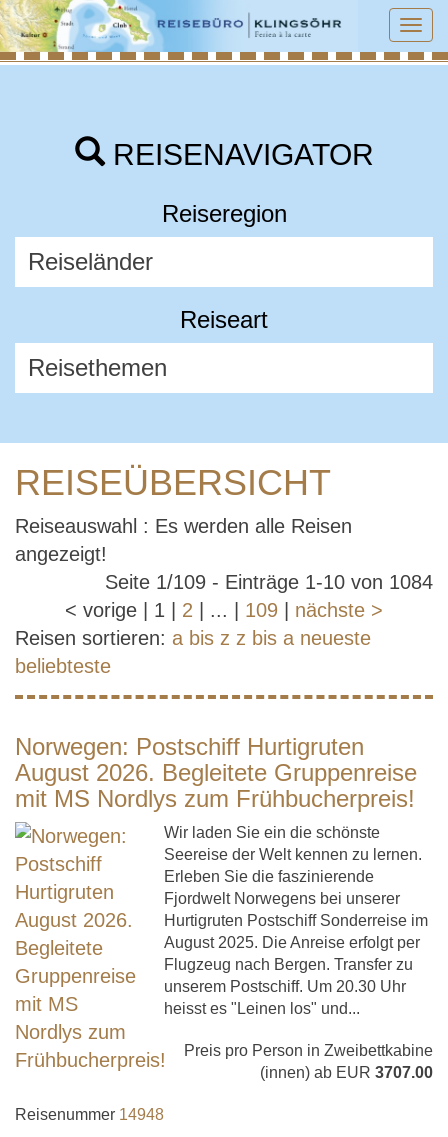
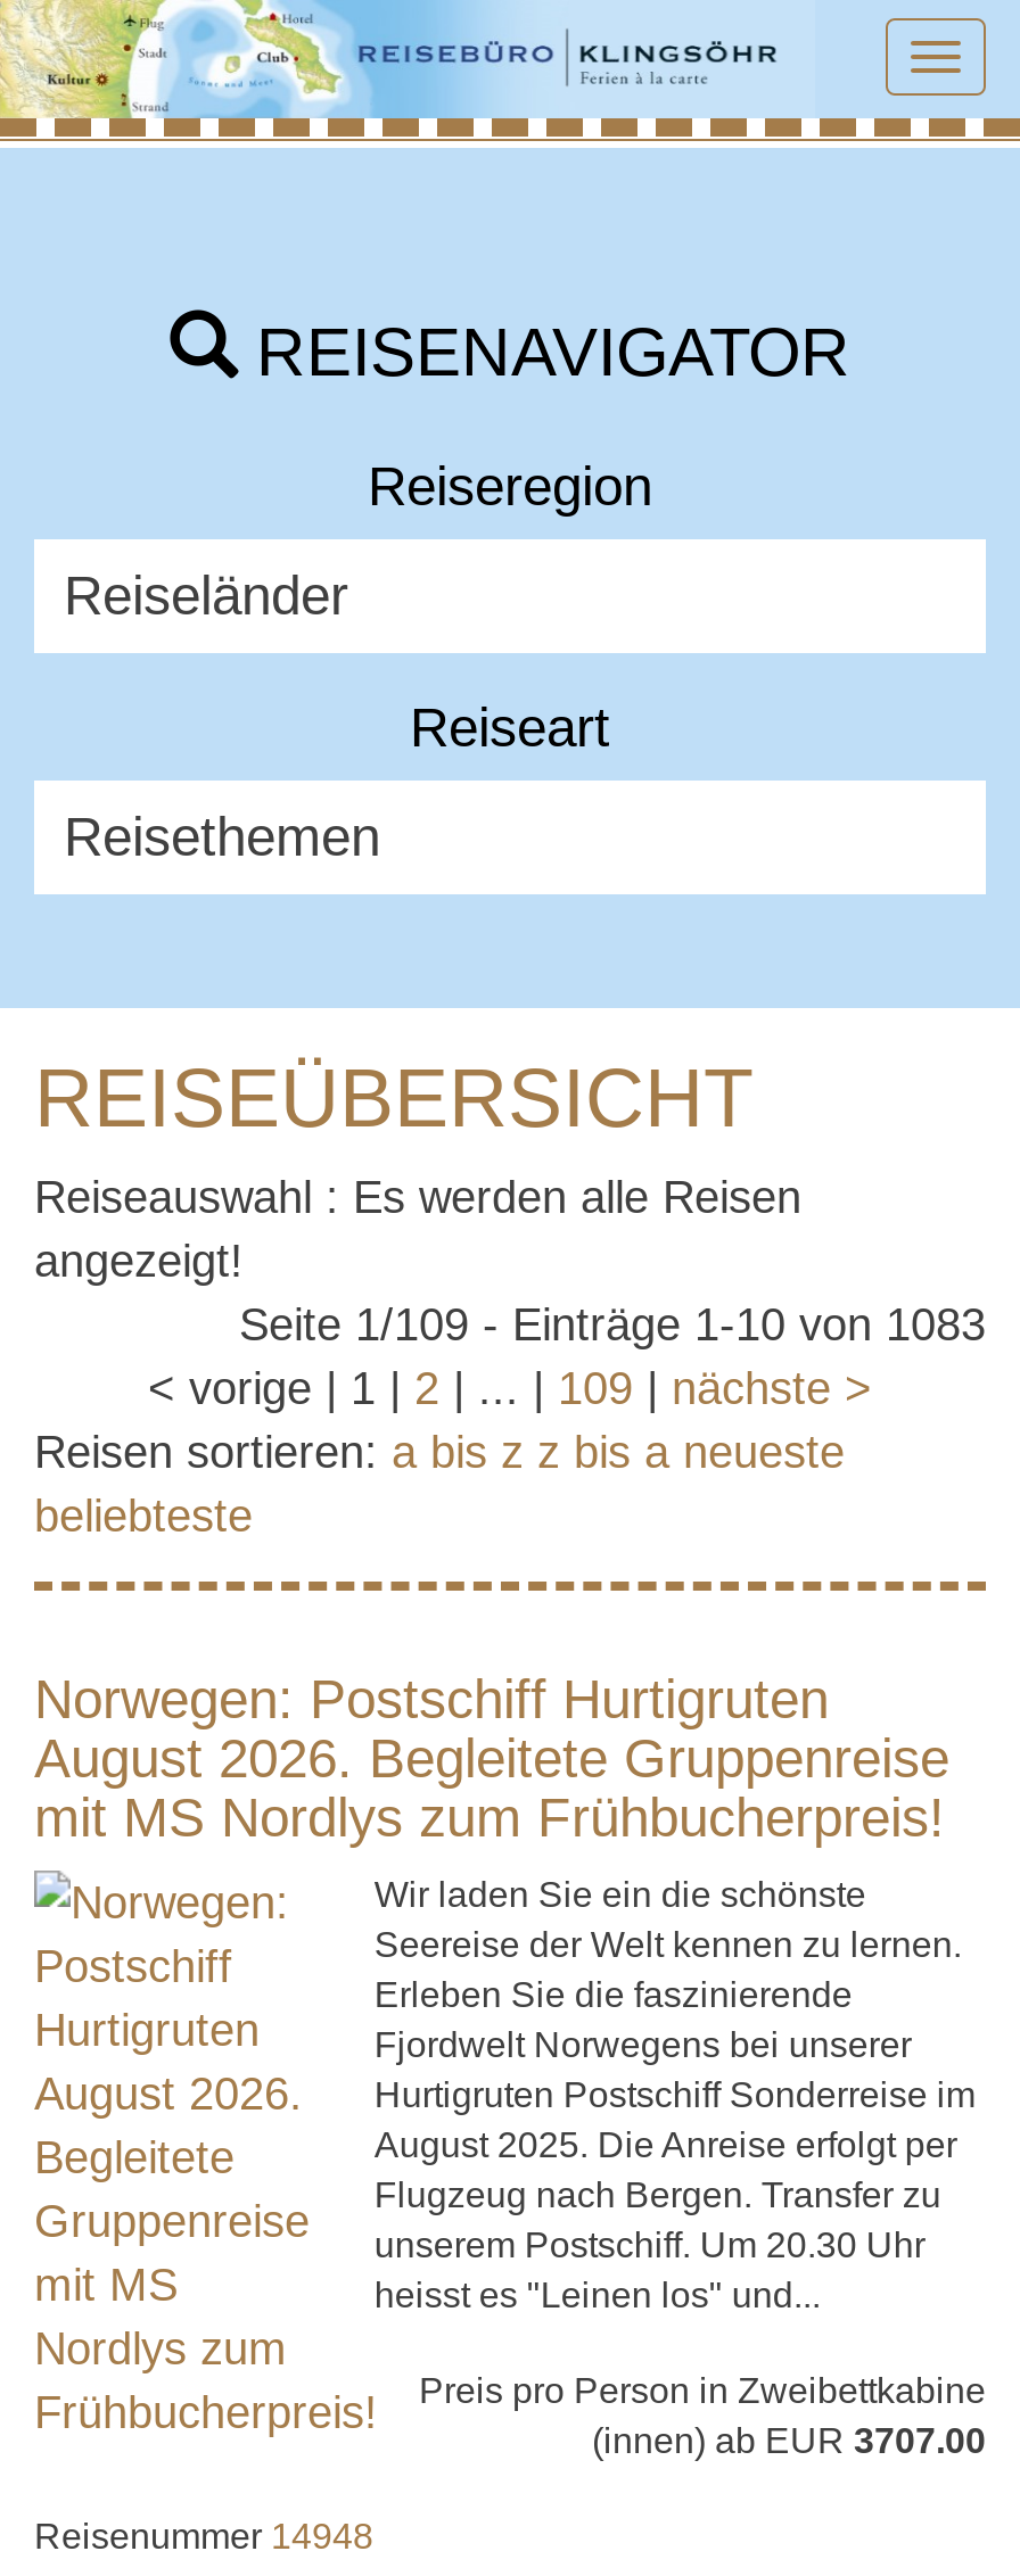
- Seite 1/109 - Einträge 1-10 von 1084
+ Seite 1/109 - Einträge 1-10 von 1083
